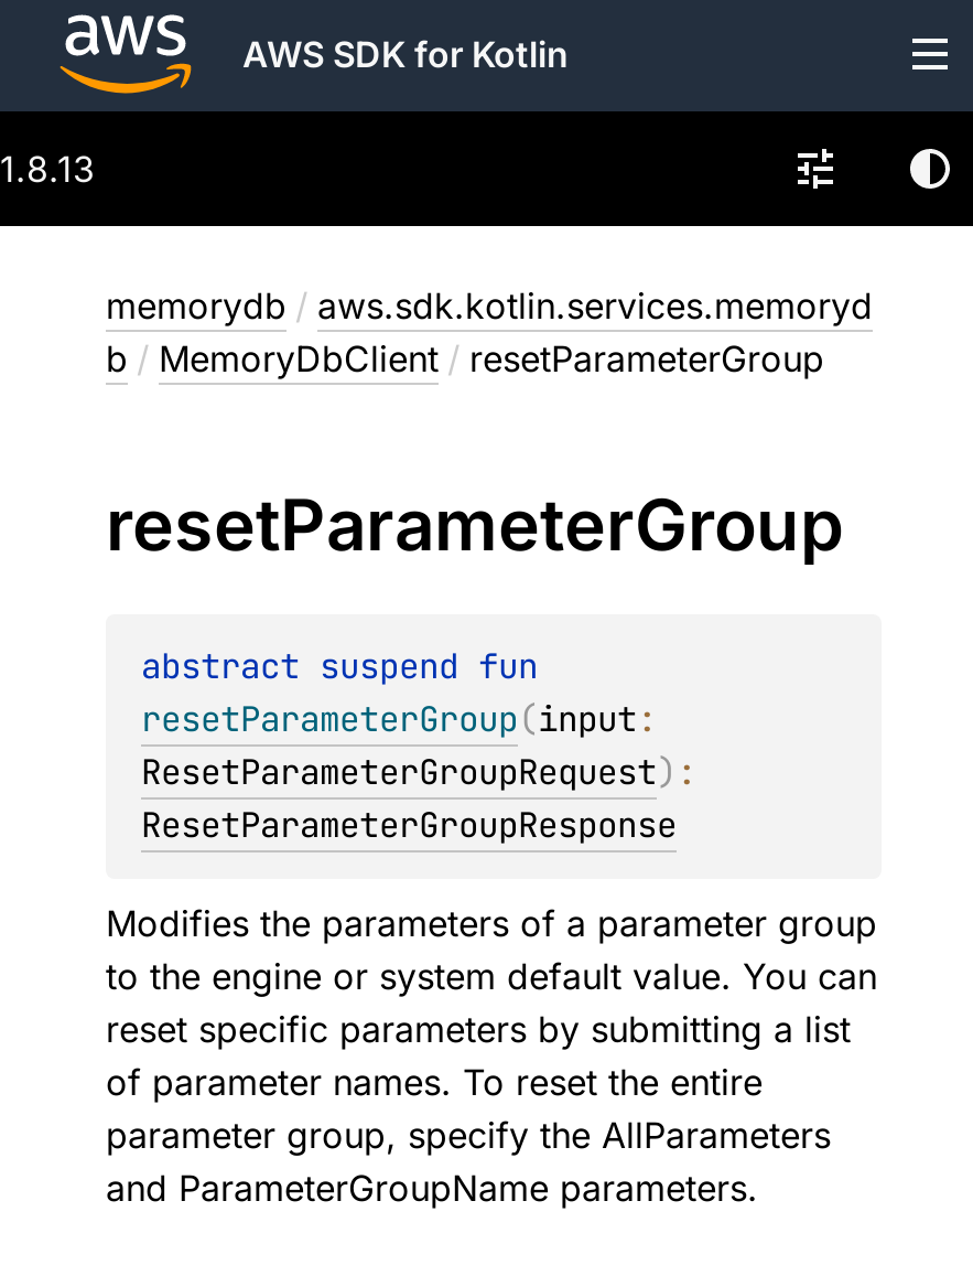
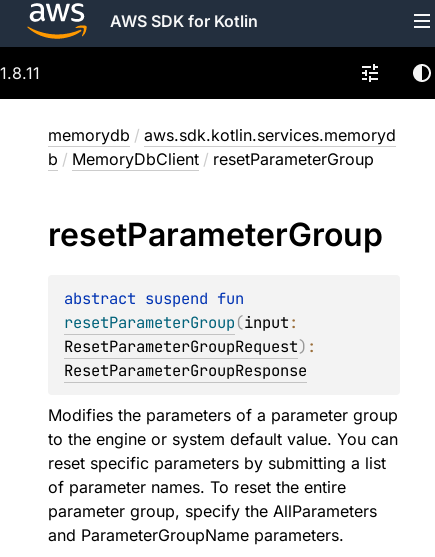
- 1.8.13
+ 1.8.11
